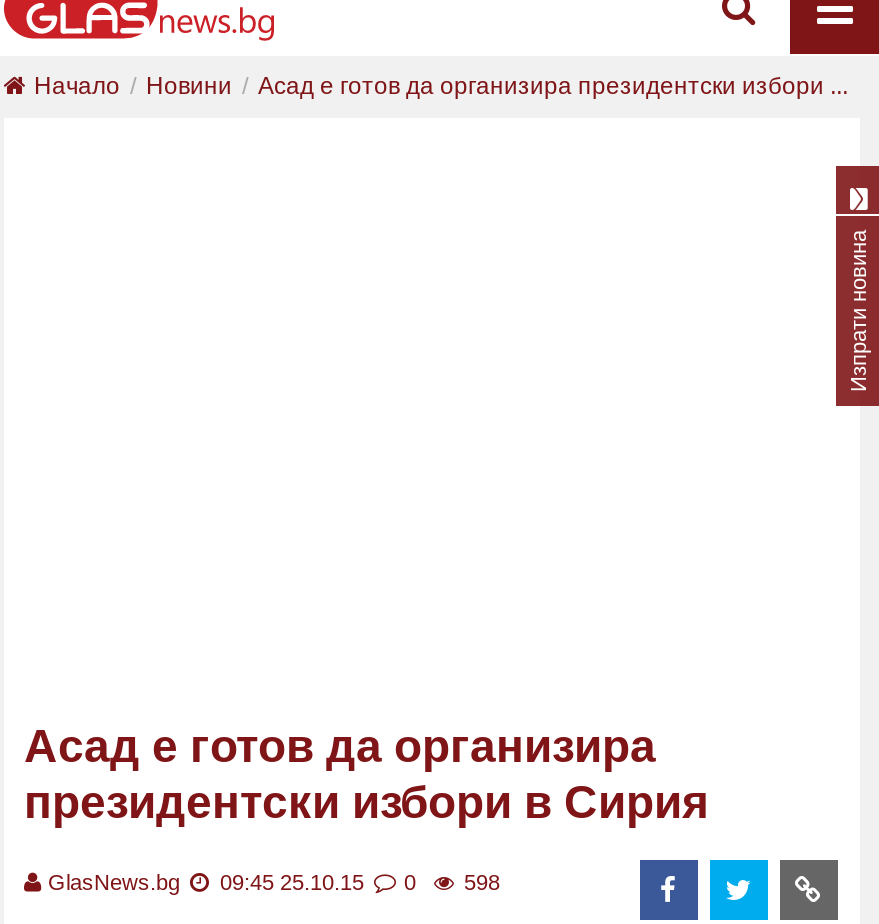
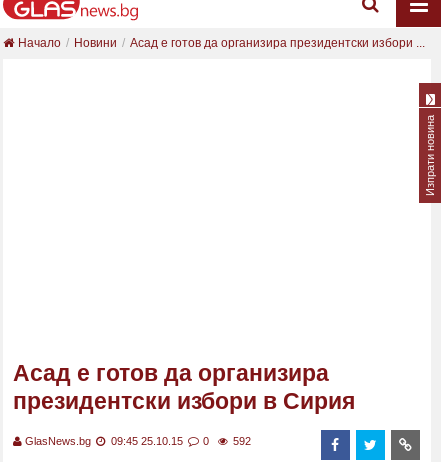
- GlasNews.bg 09:45 25.10.15 0 598
+ GlasNews.bg 09:45 25.10.15 0 592
